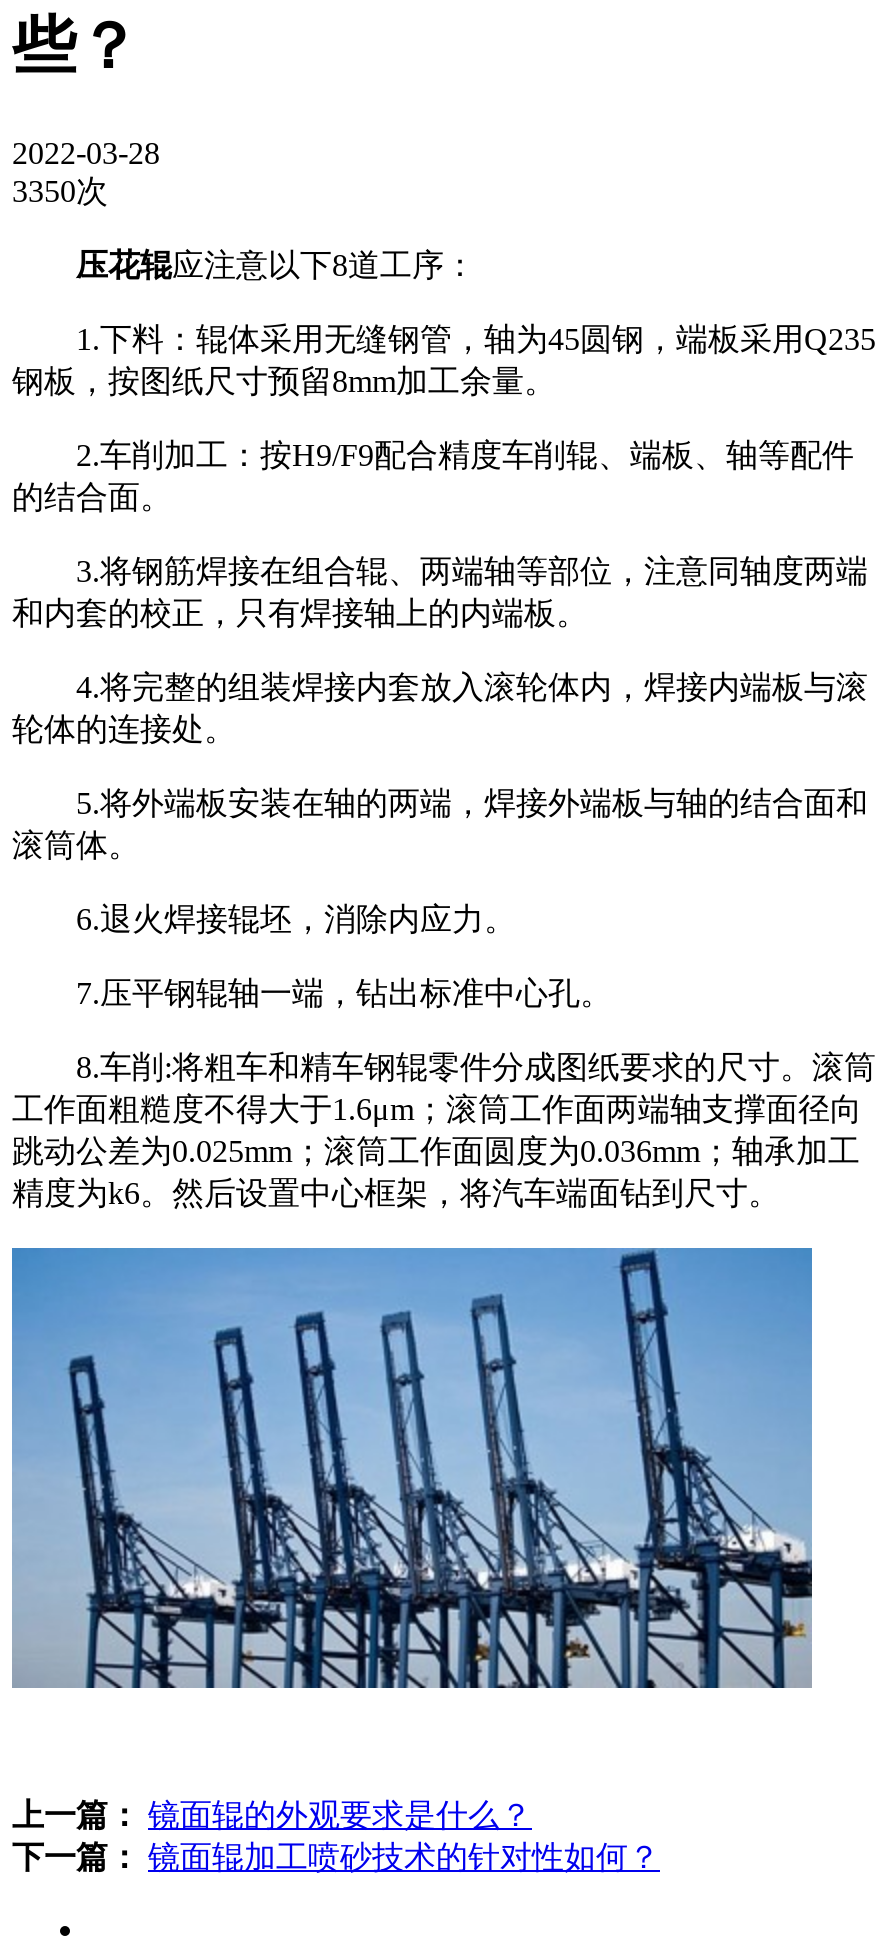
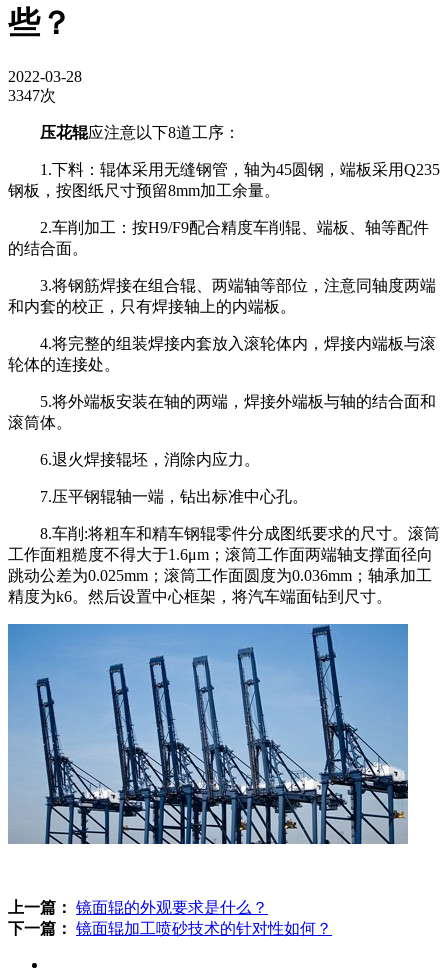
- 3350次
+ 3347次
